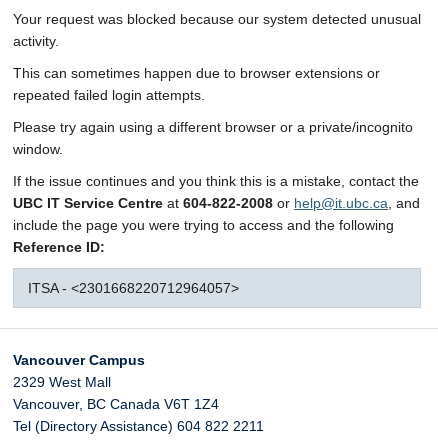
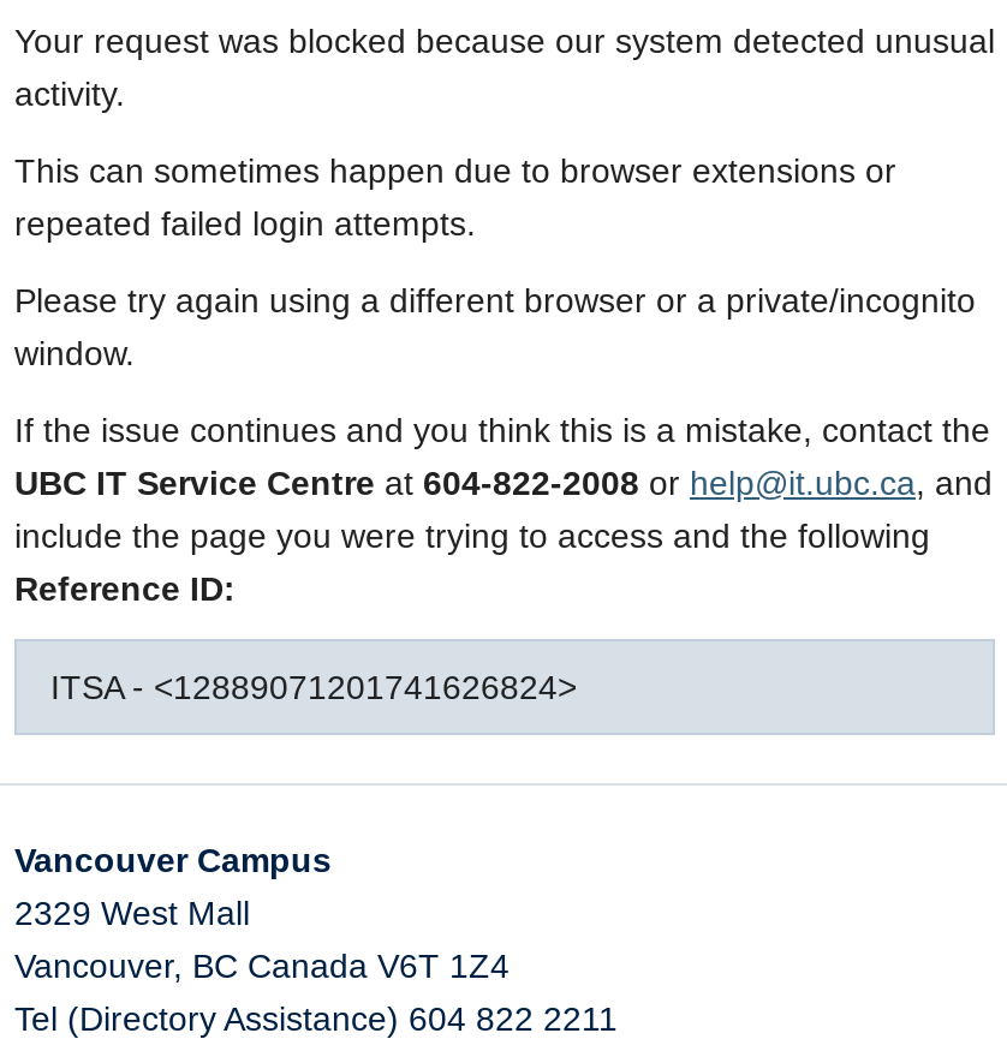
- ITSA - <2301668220712964057>
+ ITSA - <12889071201741626824>
